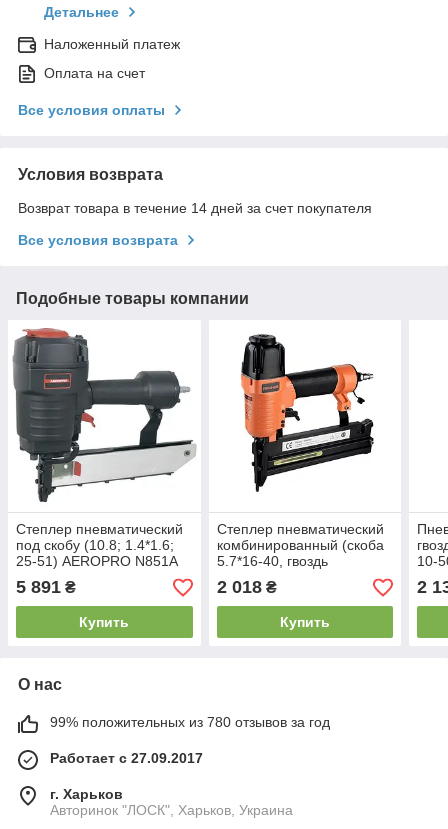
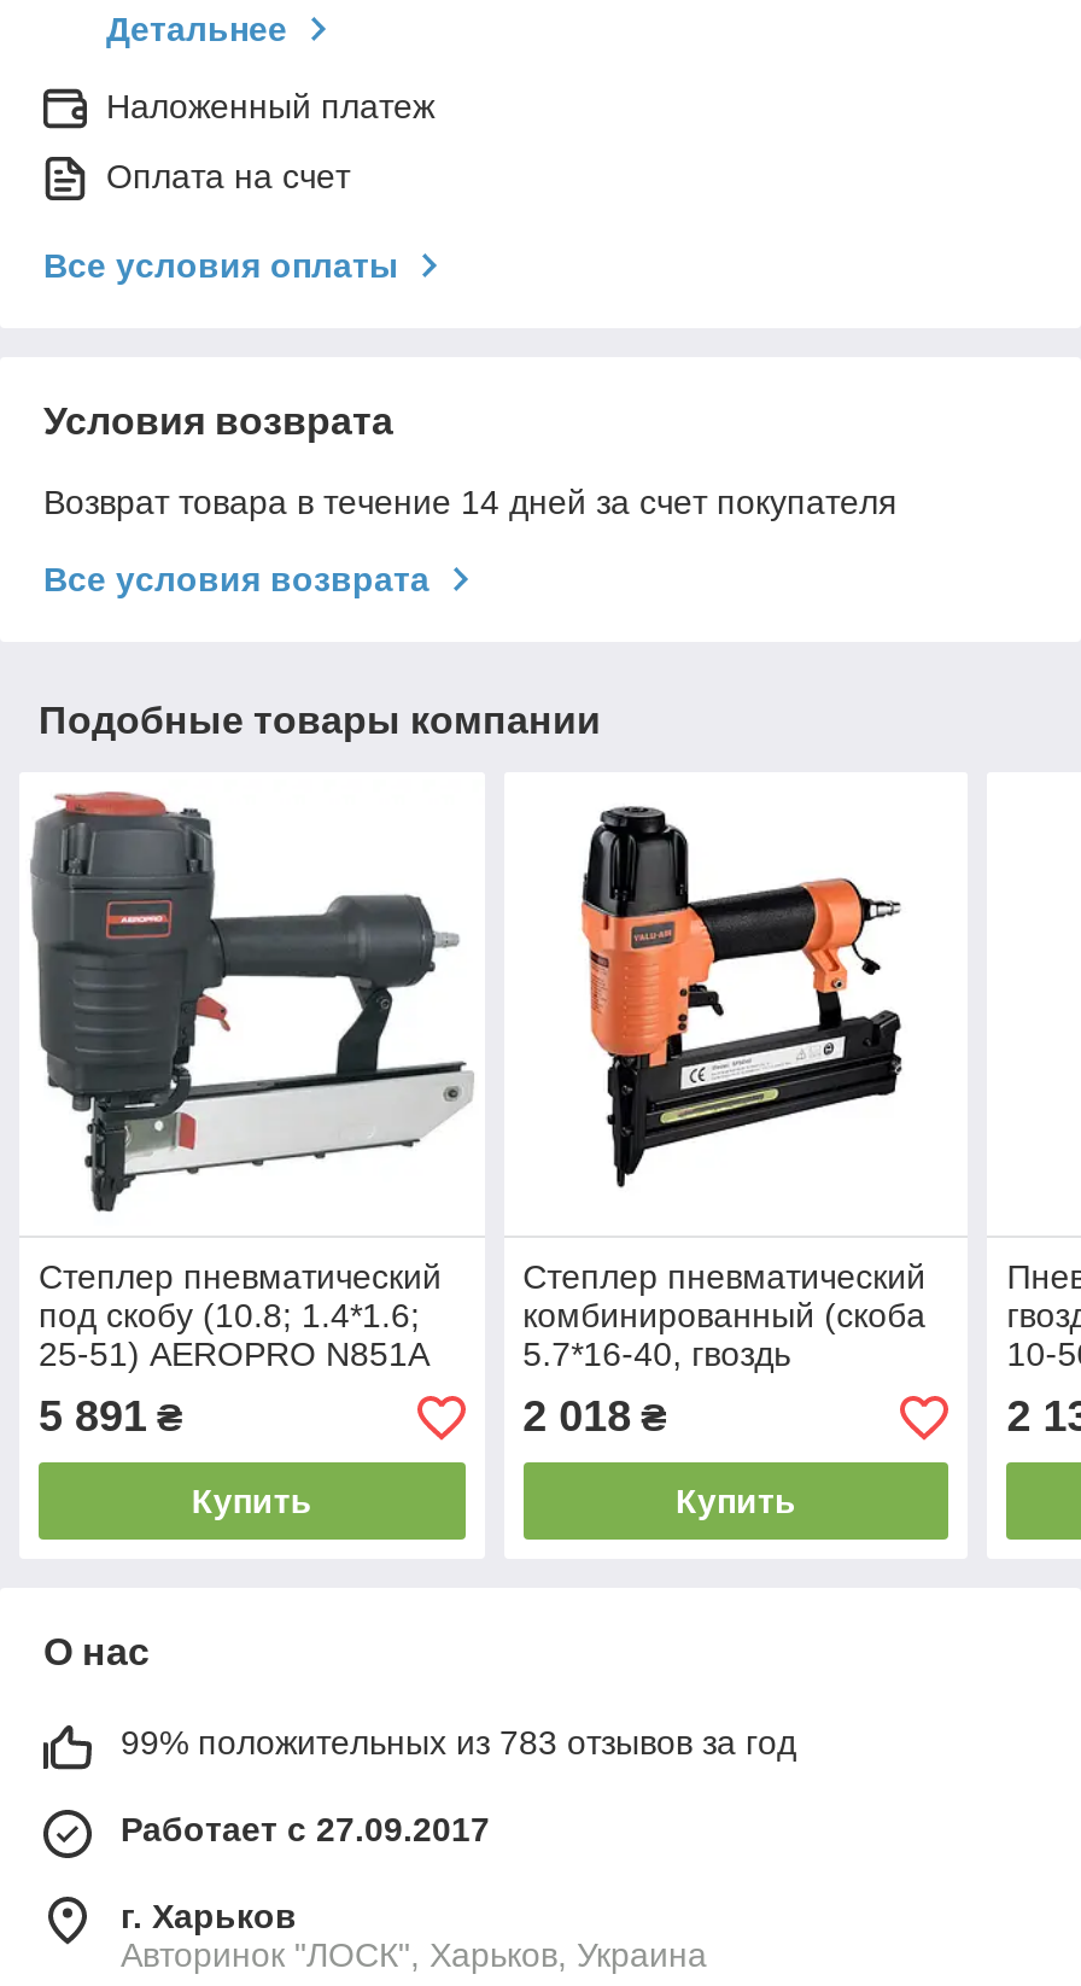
- 99% положительных из 780 отзывов за год
+ 99% положительных из 783 отзывов за год
